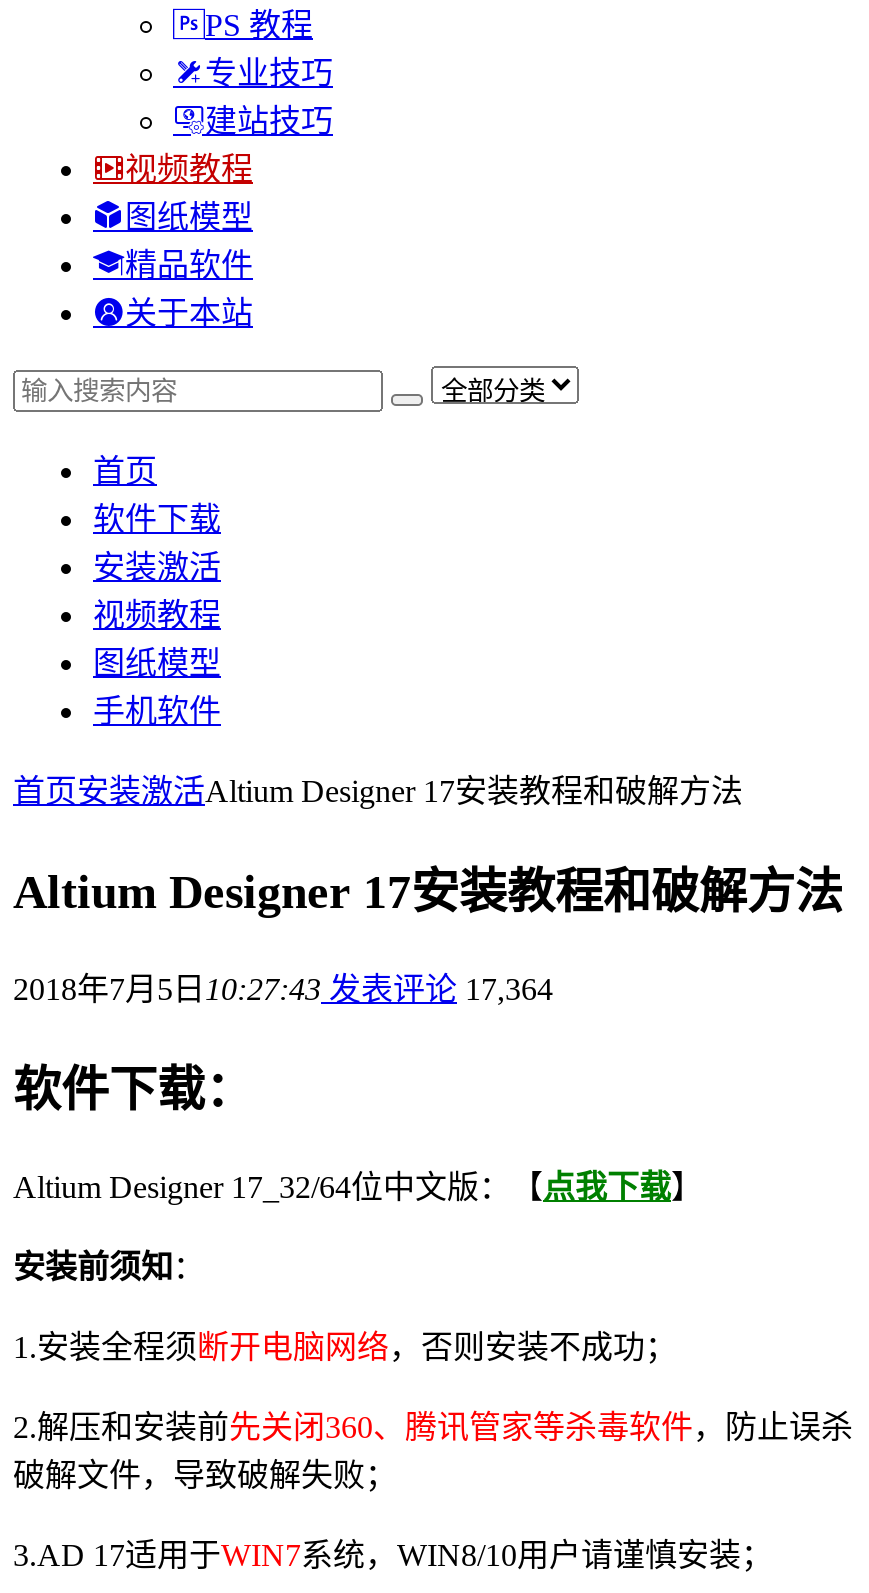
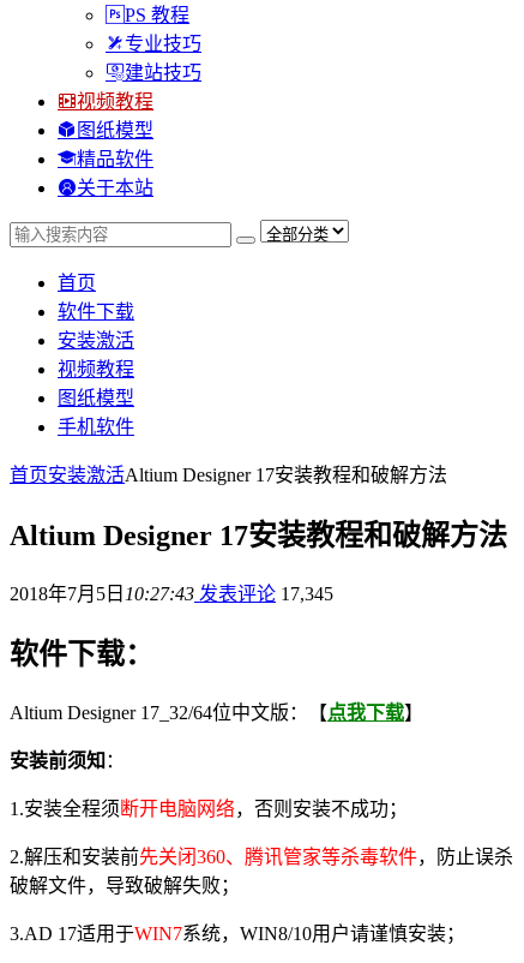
- 2018年7月5日10:27:43发表评论17,364
+ 2018年7月5日10:27:43发表评论17,345
